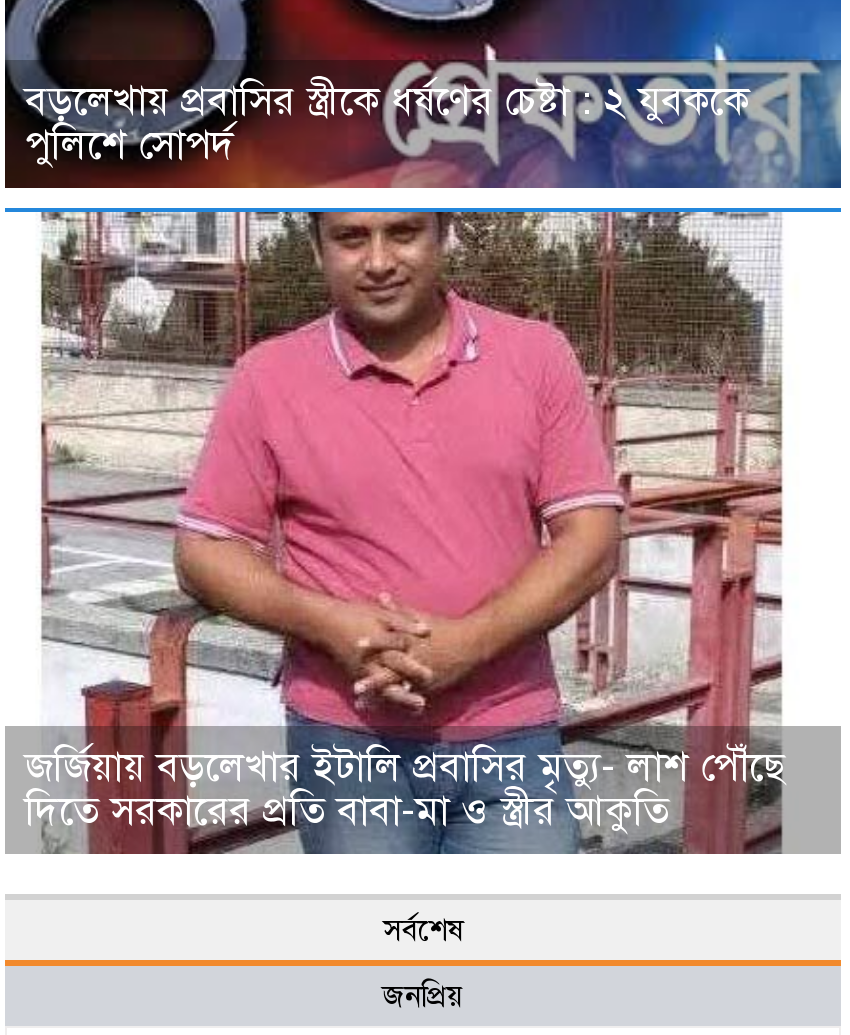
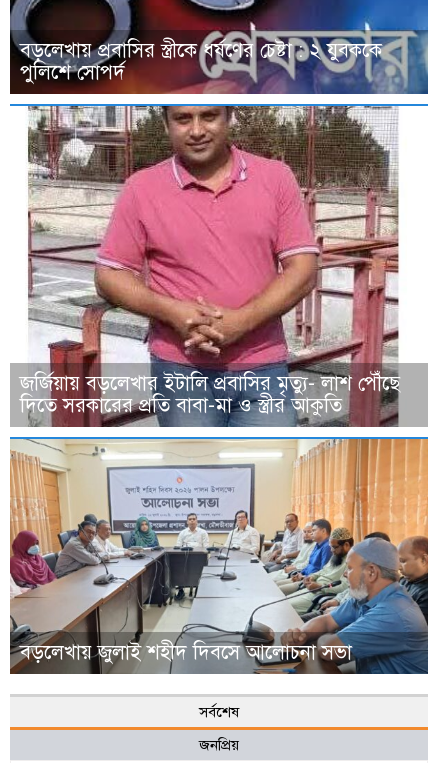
+ [image]
+ বড়লেখায় জুলাই শহীদ দিবসে আলোচনা সভা
